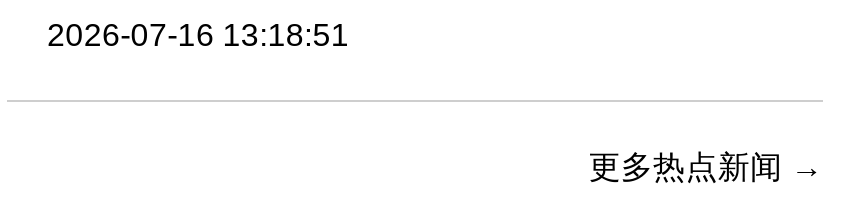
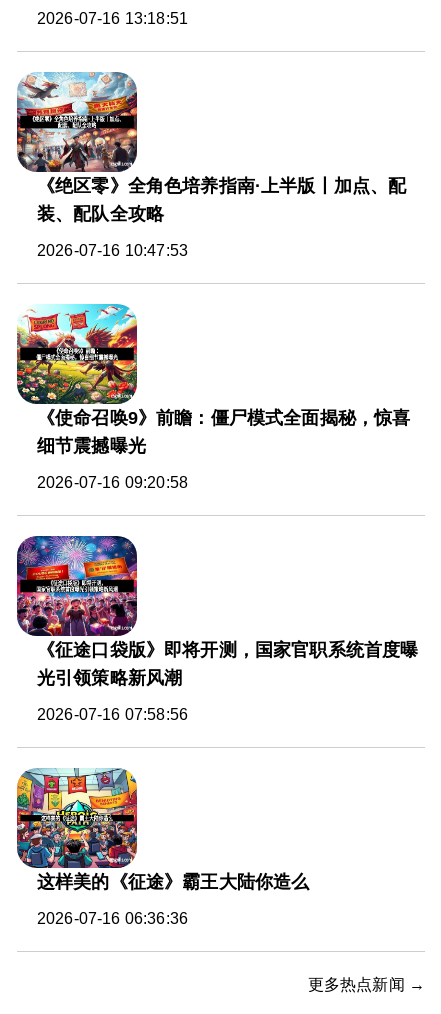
+ [image]
+ 《绝区零》全角色培养指南·上半版丨加点、配
+ 装、配队全攻略
+ 2026-07-16 10:47:53

+ [image]
+ 《使命召唤9》前瞻：僵尸模式全面揭秘，惊喜
+ 细节震撼曝光
+ 2026-07-16 09:20:58

+ [image]
+ 《征途口袋版》即将开测，国家官职系统首度曝
+ 光引领策略新风潮
+ 2026-07-16 07:58:56

+ [image]
+ 这样美的《征途》霸王大陆你造么
+ 2026-07-16 06:36:36
